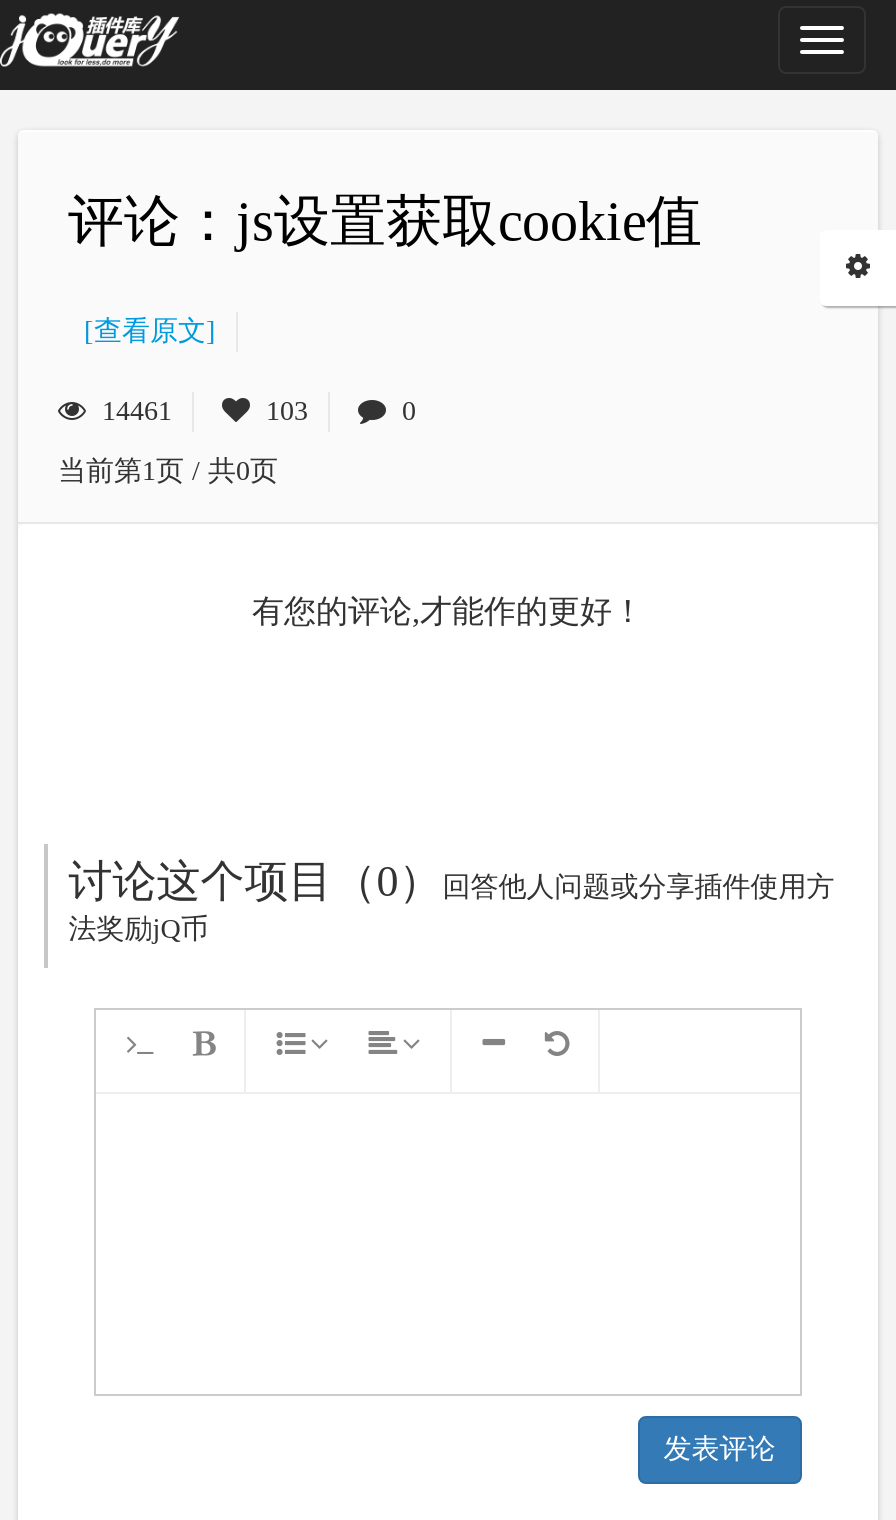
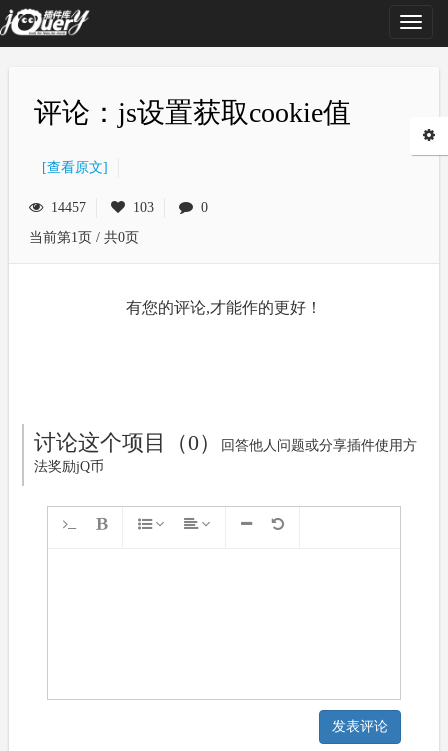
- 14461
+ 14457
